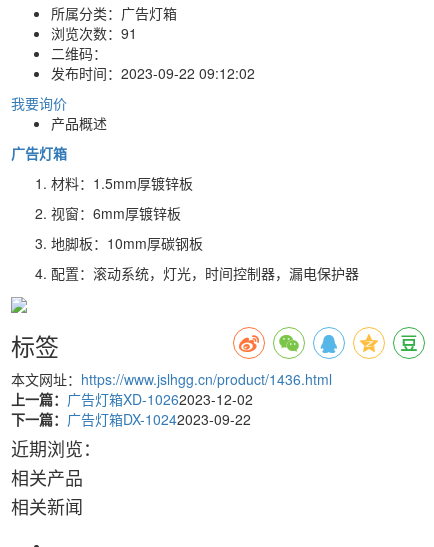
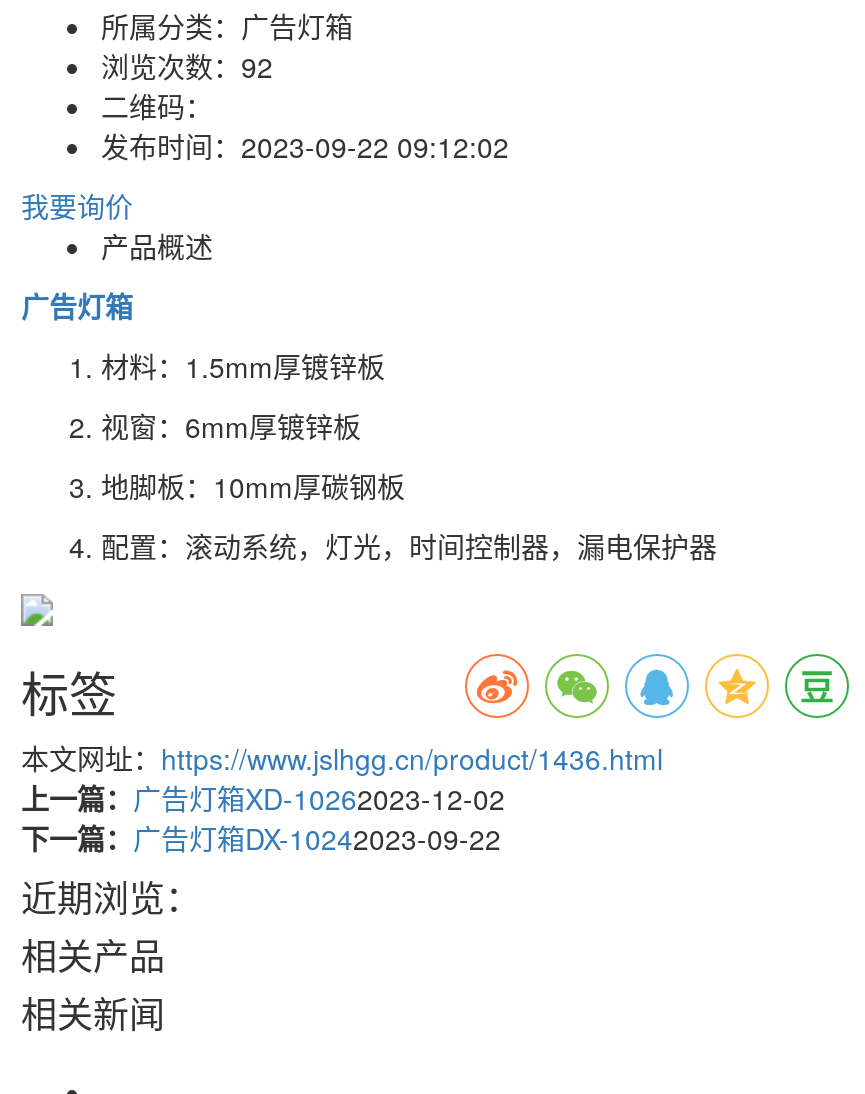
- 浏览次数：91
+ 浏览次数：92
